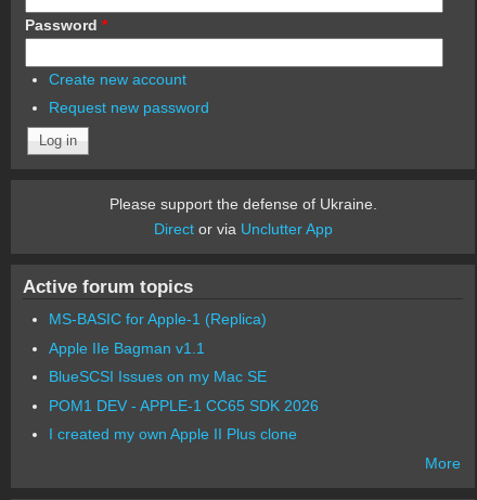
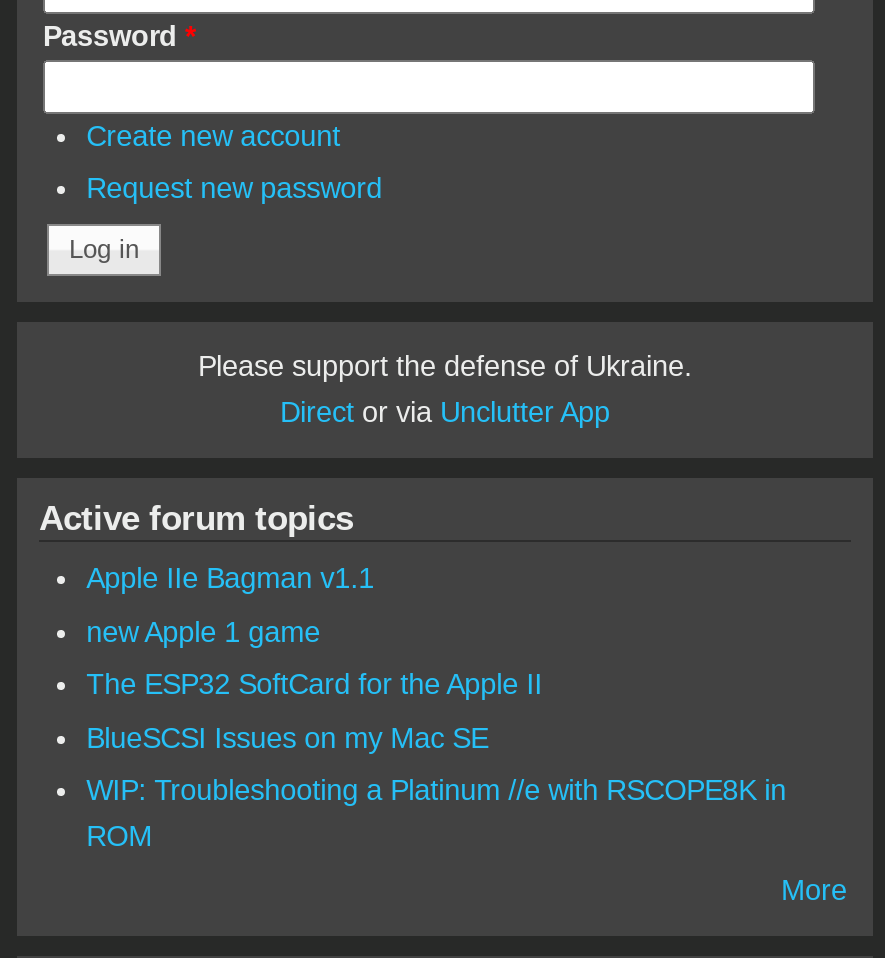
- MS-BASIC for Apple-1 (Replica)

moved up: Apple IIe Bagman v1.1

+ new Apple 1 game
+ The ESP32 SoftCard for the Apple II

- POM1 DEV - APPLE-1 CC65 SDK 2026
- I created my own Apple II Plus clone
+ WIP: Troubleshooting a Platinum //e with RSCOPE8K in
+ ROM
